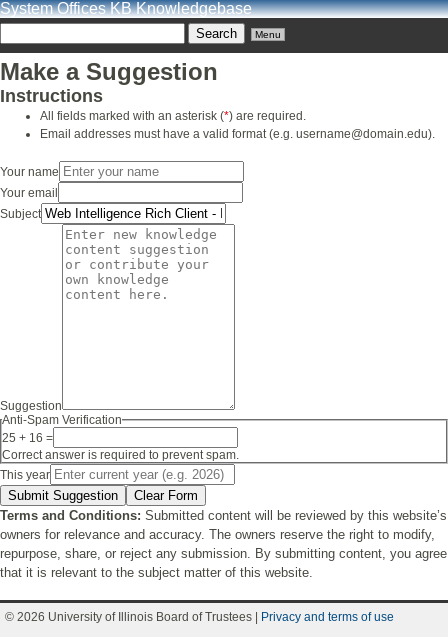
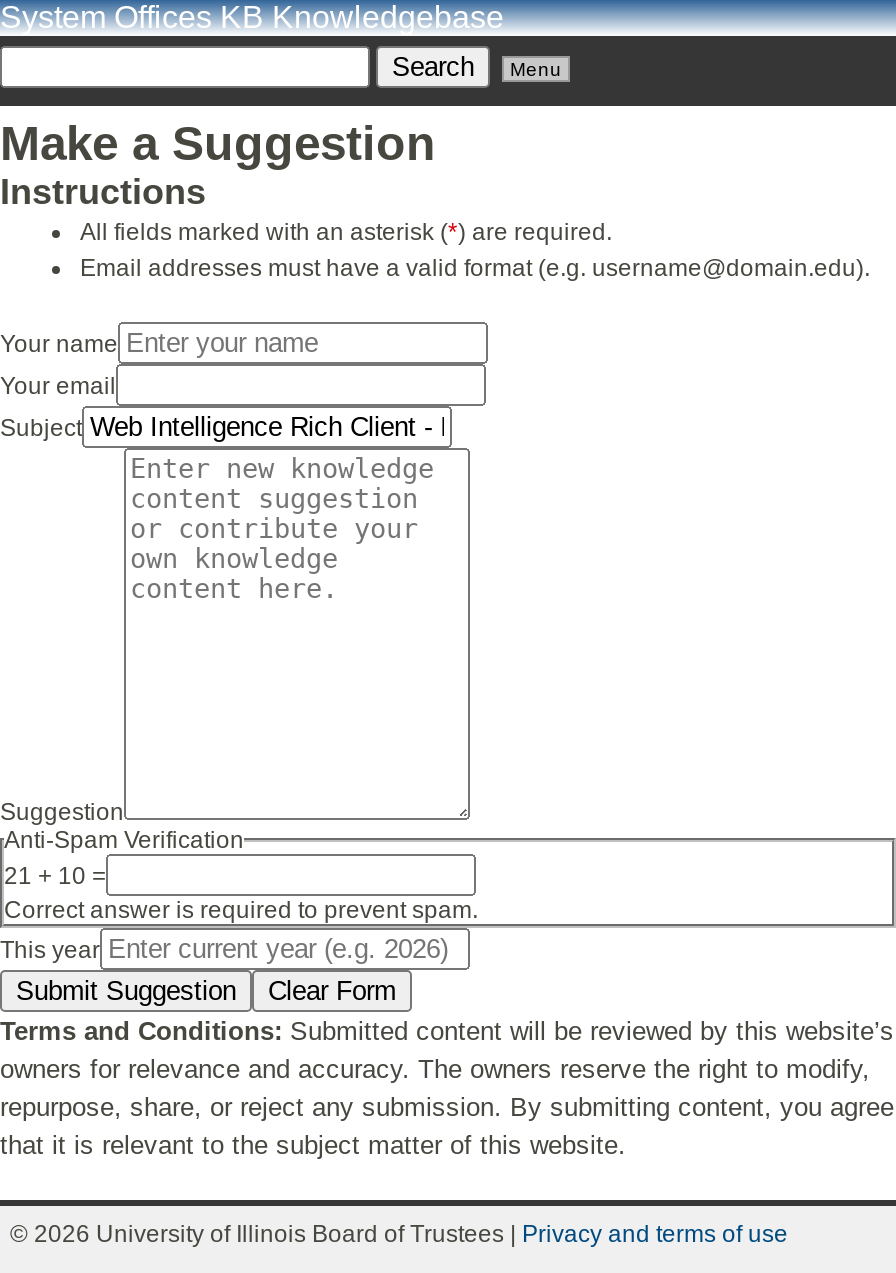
- 25 + 16 =
+ 21 + 10 =
